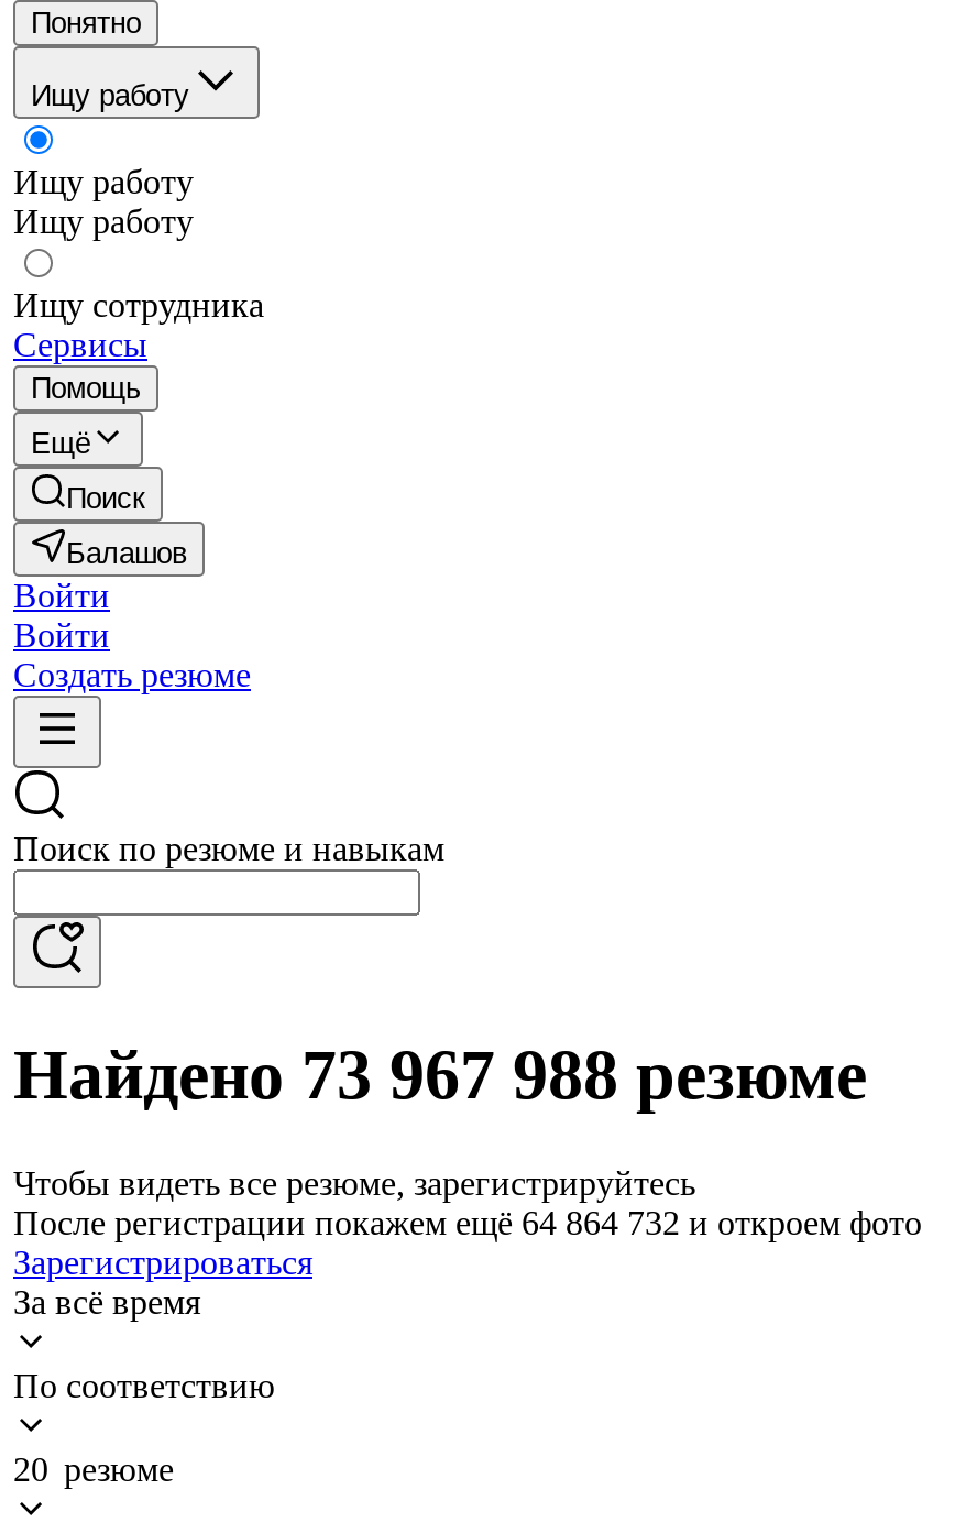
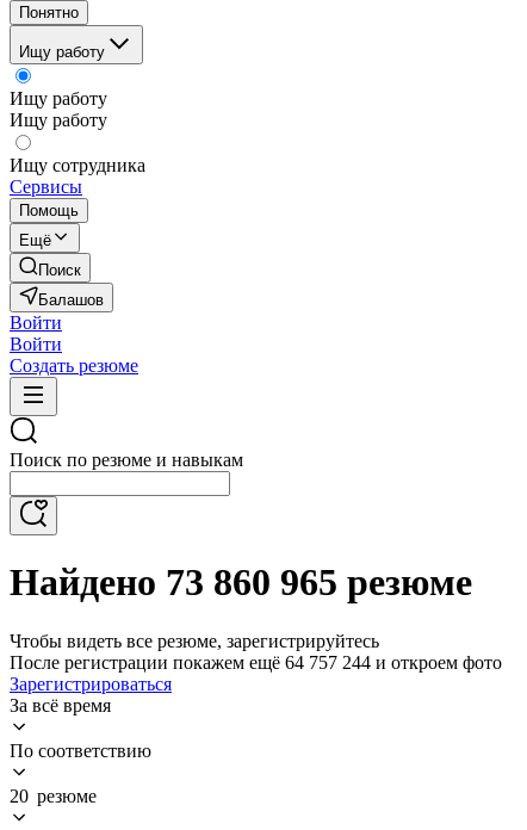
- Найдено 73 967 988 резюме
+ Найдено 73 860 965 резюме

- После регистрации покажем ещё 64 864 732 и откроем фото
+ После регистрации покажем ещё 64 757 244 и откроем фото
